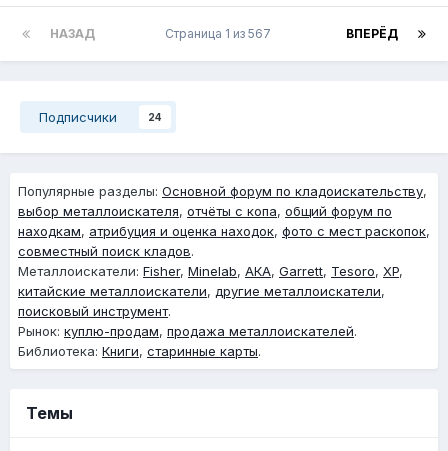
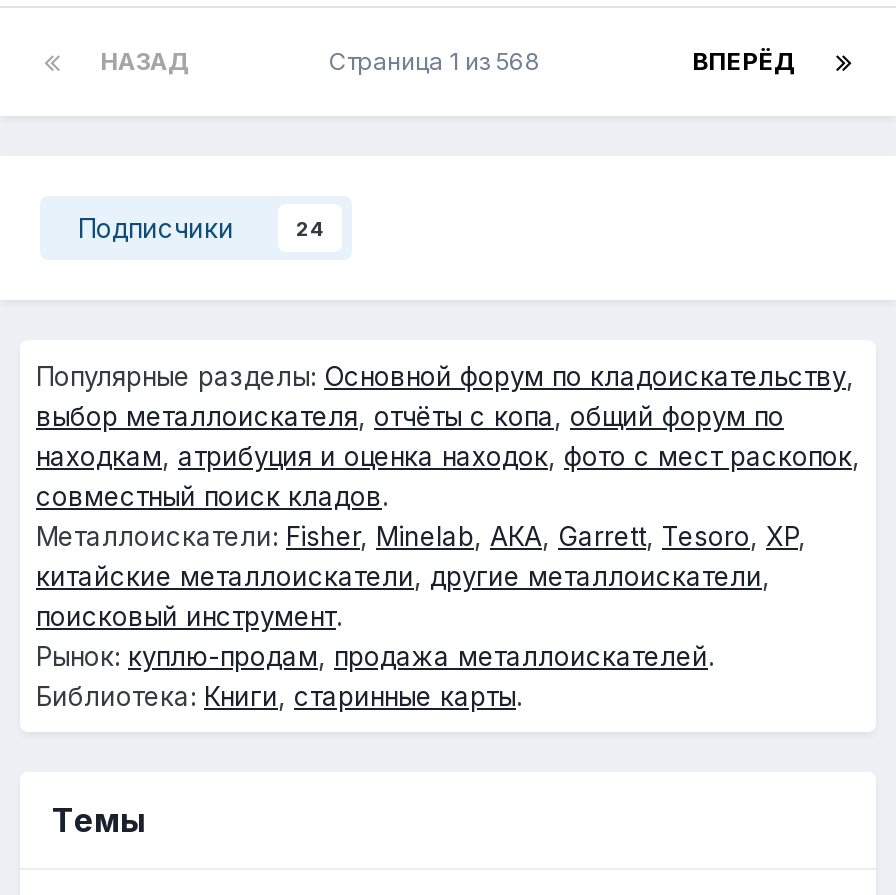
- Страница 1 из 567
+ Страница 1 из 568
